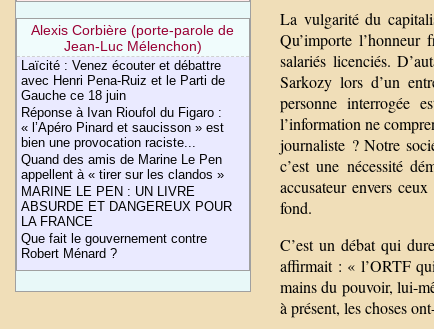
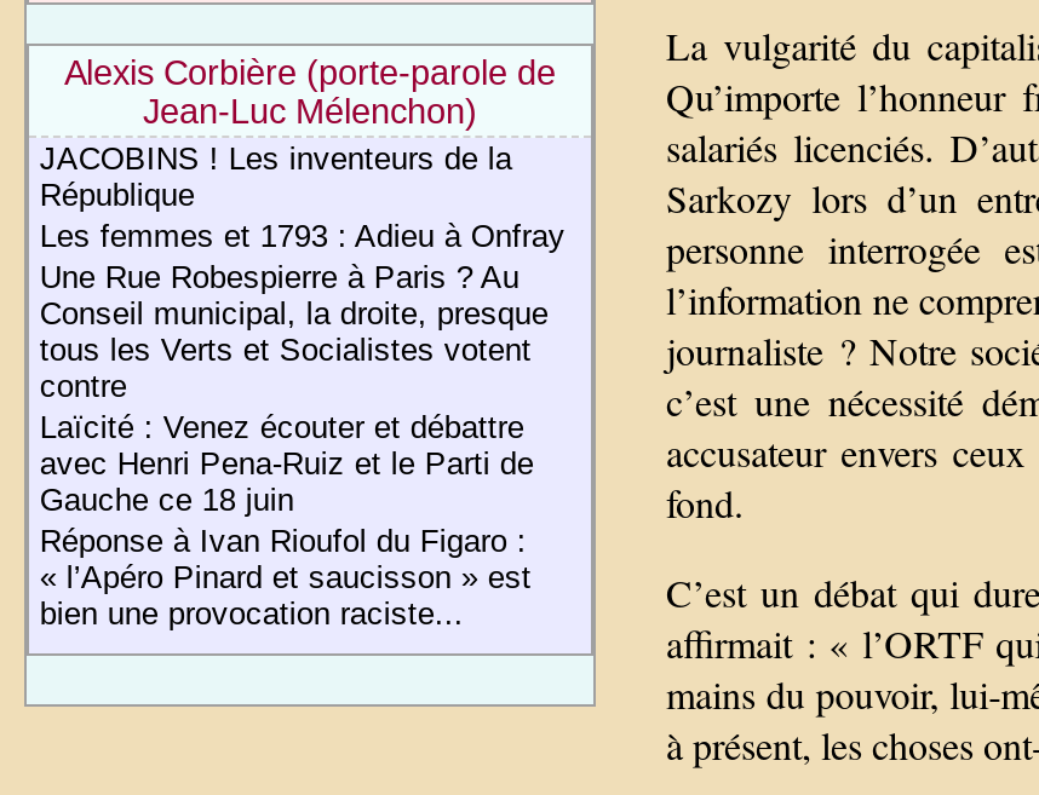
moved down: Laïcité : Venez écouter et débattre | avec Henri Pena-Ruiz et le Parti de | Gauche ce 18 juin | Réponse à Ivan Rioufol du Figaro : | « l’Apéro Pinard et saucisson » est | bien une provocation raciste...

+ JACOBINS ! Les inventeurs de la
+ République
+ Les femmes et 1793 : Adieu à Onfray
+ Une Rue Robespierre à Paris ? Au
+ Conseil municipal, la droite, presque
+ tous les Verts et Socialistes votent
+ contre

- Quand des amis de Marine Le Pen
- appellent à « tirer sur les clandos »
- MARINE LE PEN : UN LIVRE
- ABSURDE ET DANGEREUX POUR
- LA FRANCE
- Que fait le gouvernement contre
- Robert Ménard ?
